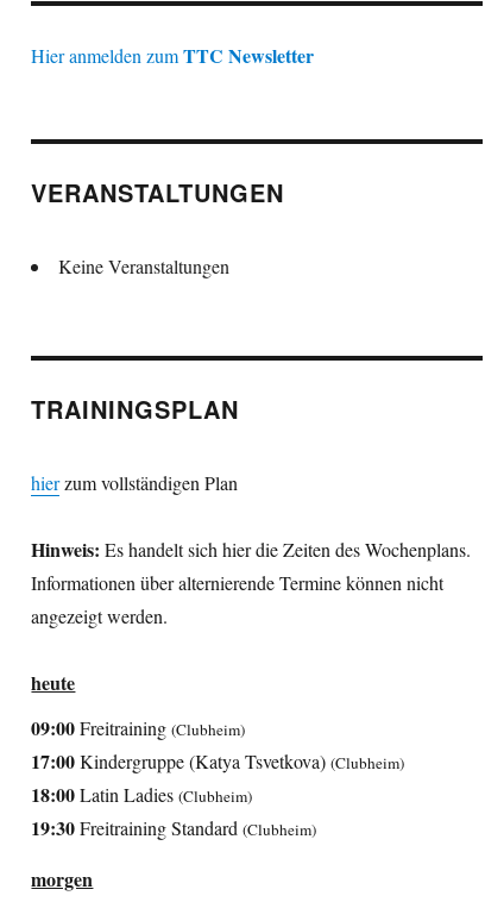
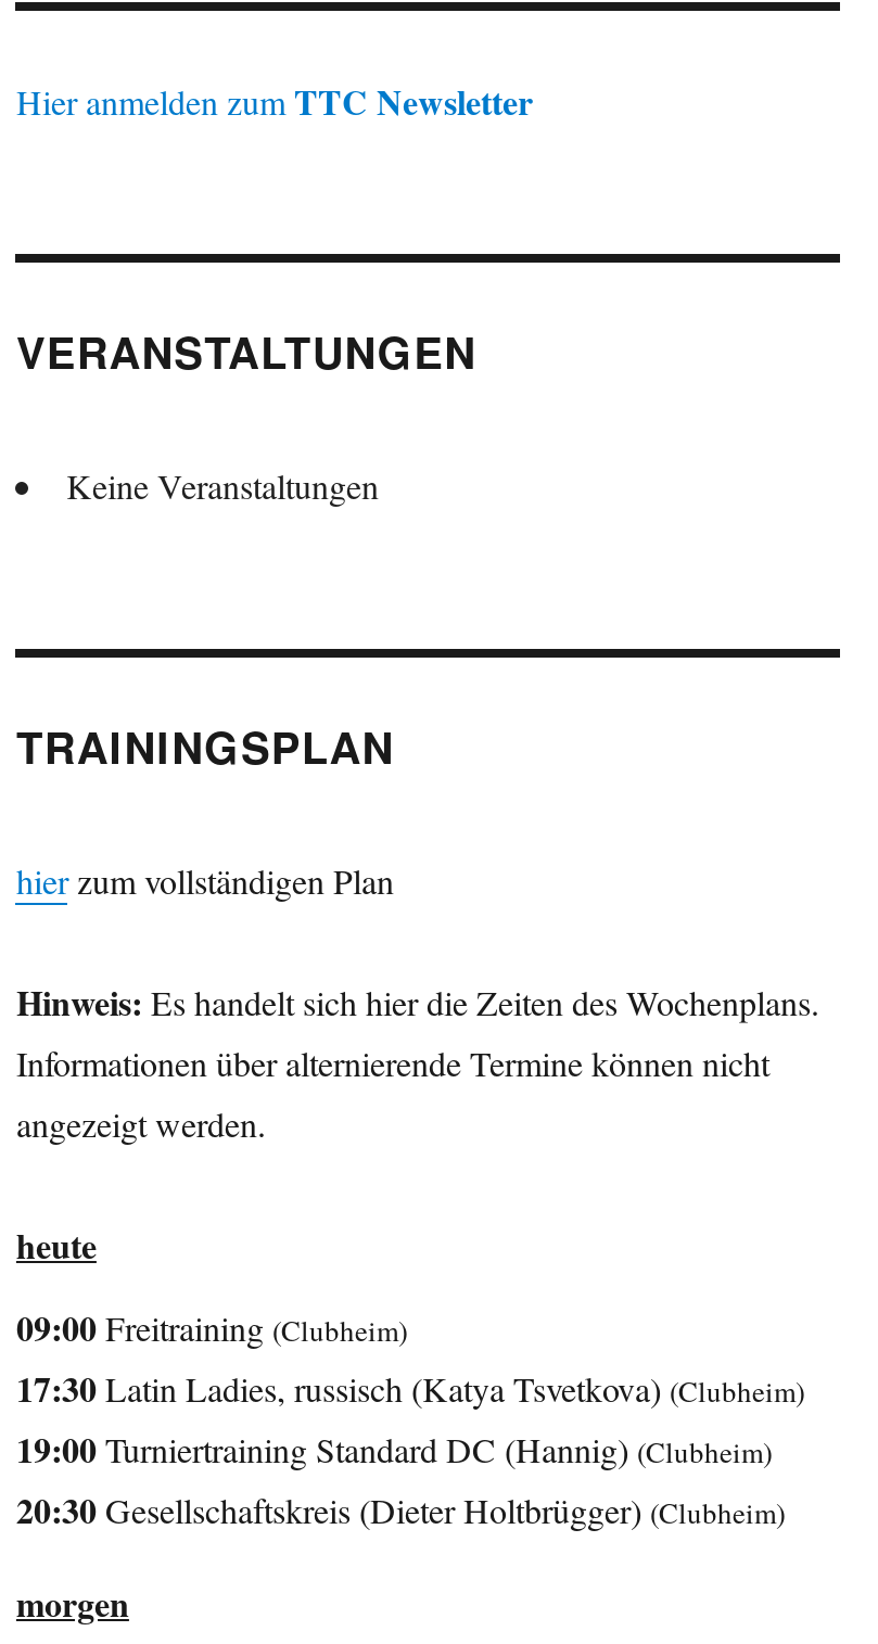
- 17:00 Kindergruppe (Katya Tsvetkova) (Clubheim)
- 18:00 Latin Ladies (Clubheim)
- 19:30 Freitraining Standard (Clubheim)
+ 17:30 Latin Ladies, russisch (Katya Tsvetkova) (Clubheim)
+ 19:00 Turniertraining Standard DC (Hannig) (Clubheim)
+ 20:30 Gesellschaftskreis (Dieter Holtbrügger) (Clubheim)
